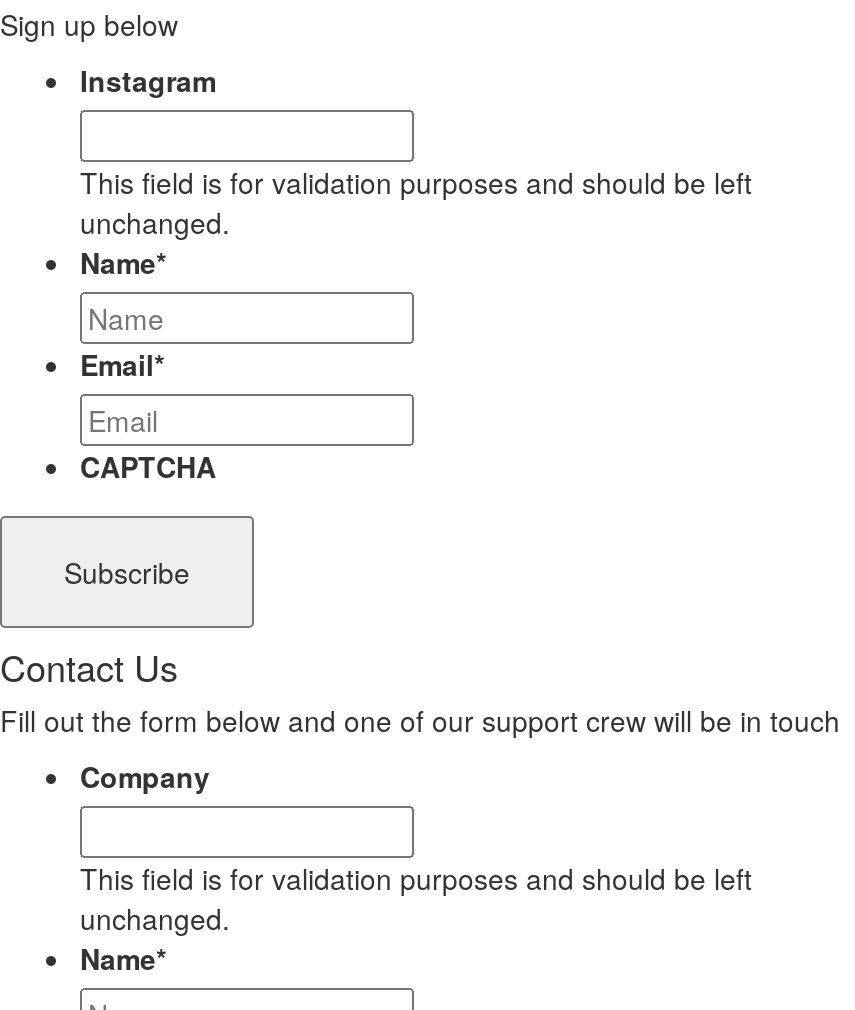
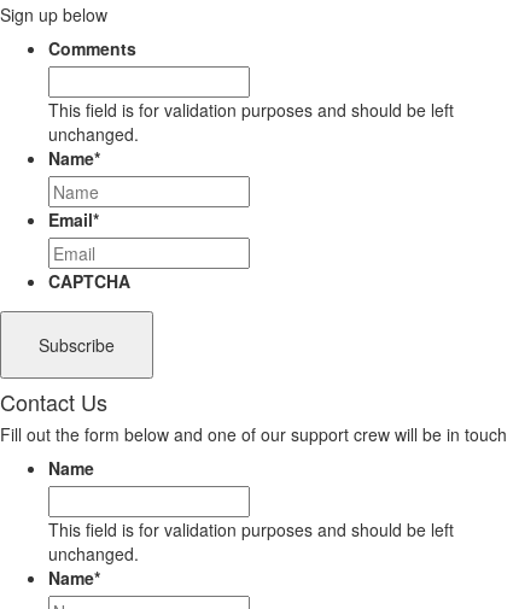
- Instagram
+ Comments

- Company
+ Name
